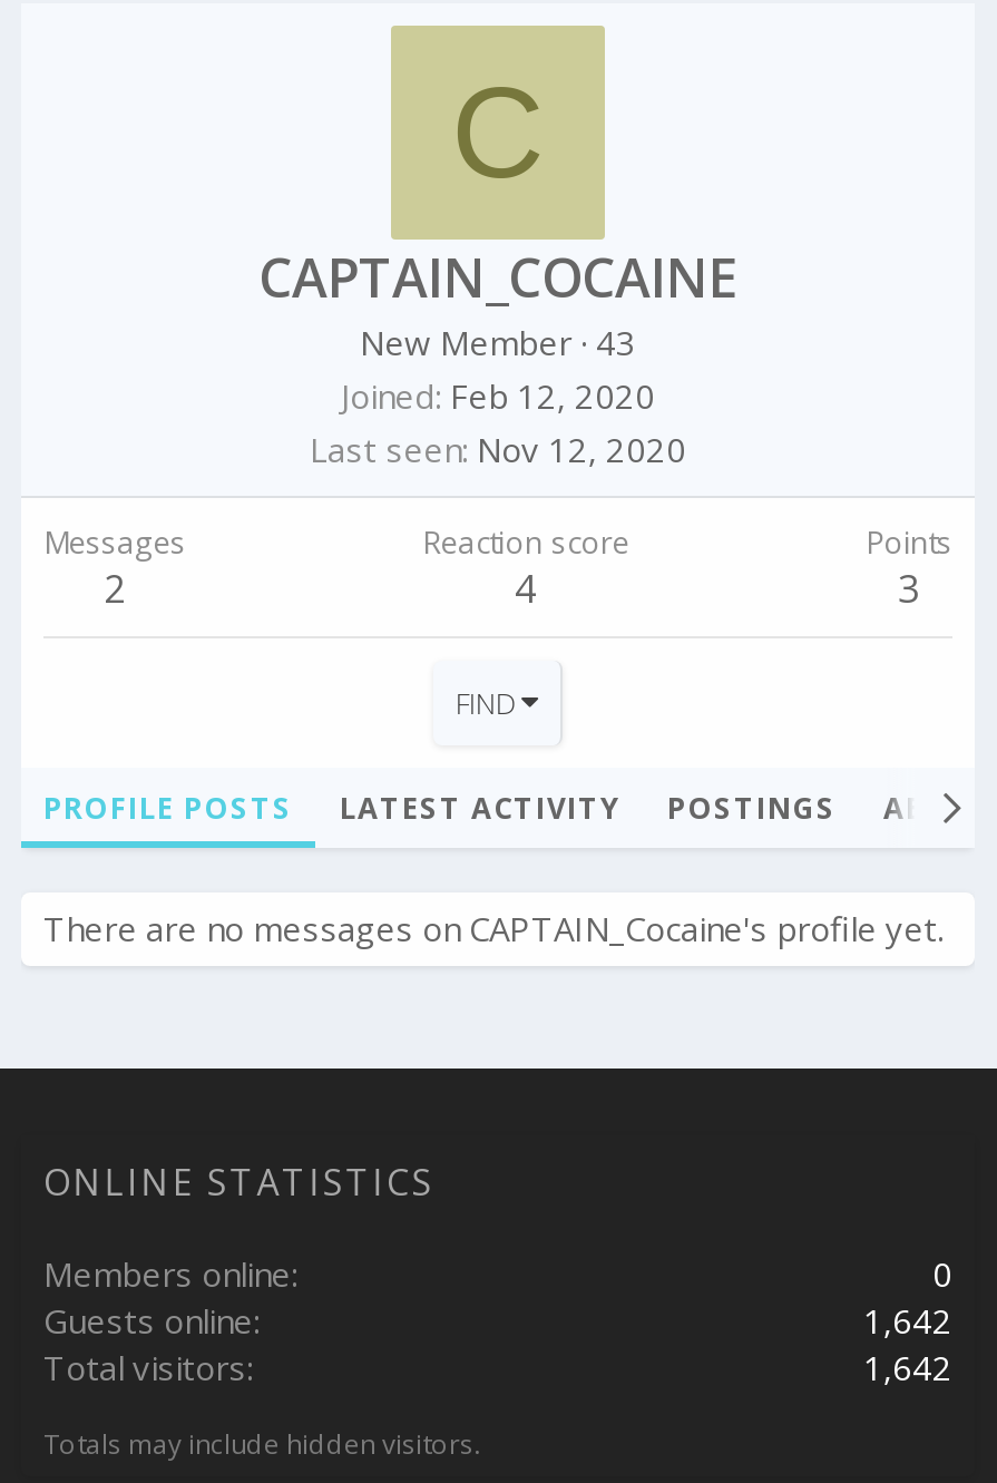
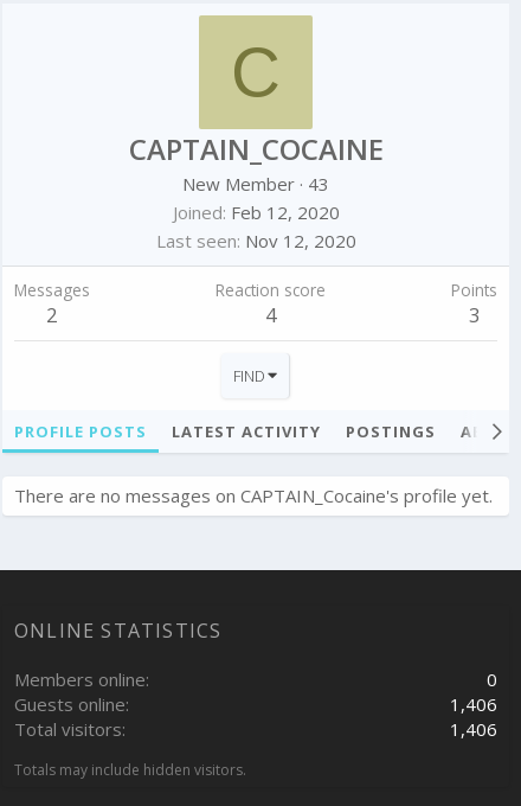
- 1,642
+ 1,406

- 1,642
+ 1,406
